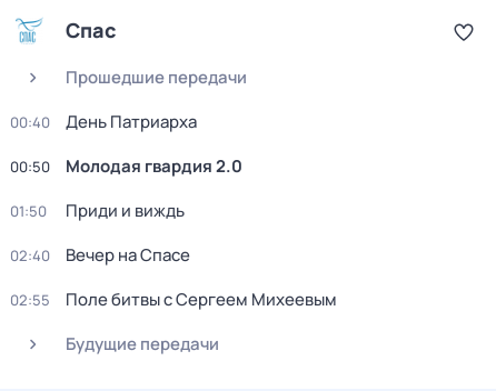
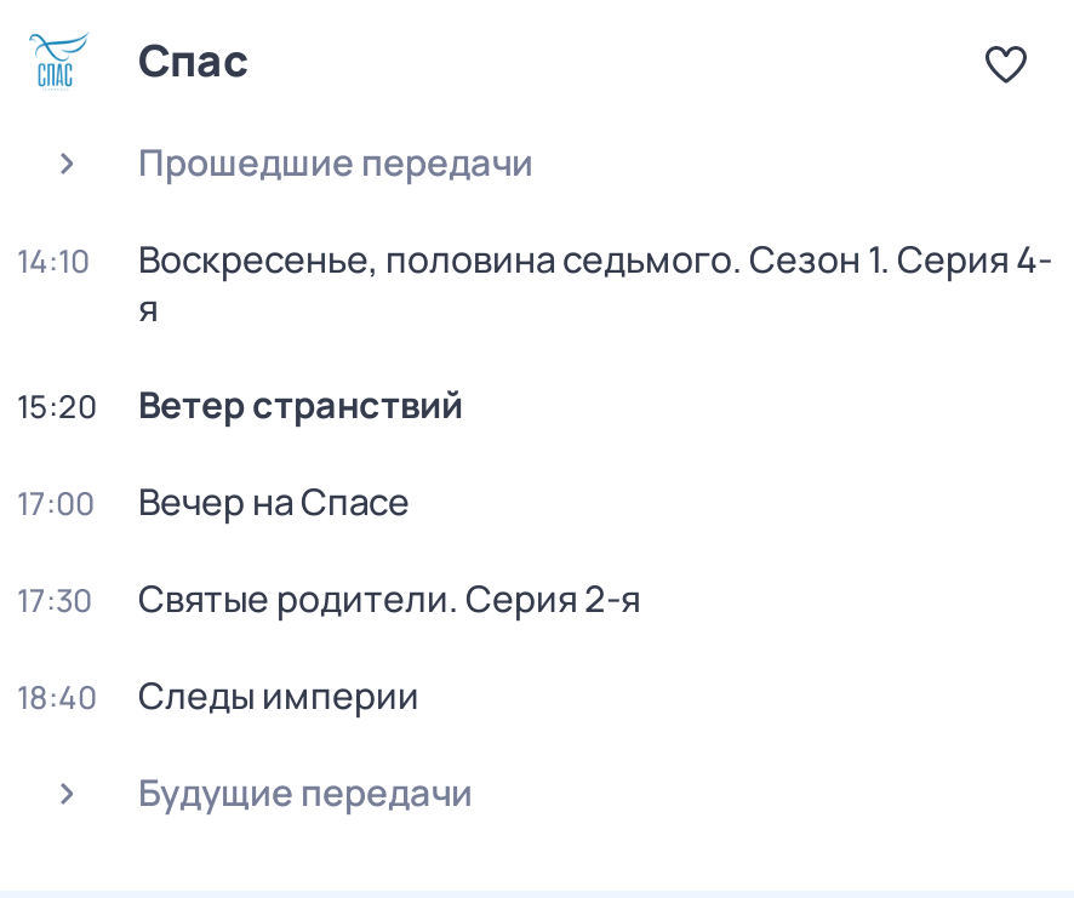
- 00:40
- День Патриарха
- 00:50
- Молодая гвардия 2.0
- 01:50
- Приди и виждь
- 02:40
+ 14:10
+ Воскресенье, половина седьмого. Сезон 1. Серия 4-
+ я
+ 15:20
+ Ветер странствий
+ 17:00

moved up: Вечер на Спасе

- 02:55
- Поле битвы с Сергеем Михеевым
+ 17:30
+ Святые родители. Серия 2-я
+ 18:40
+ Следы империи
